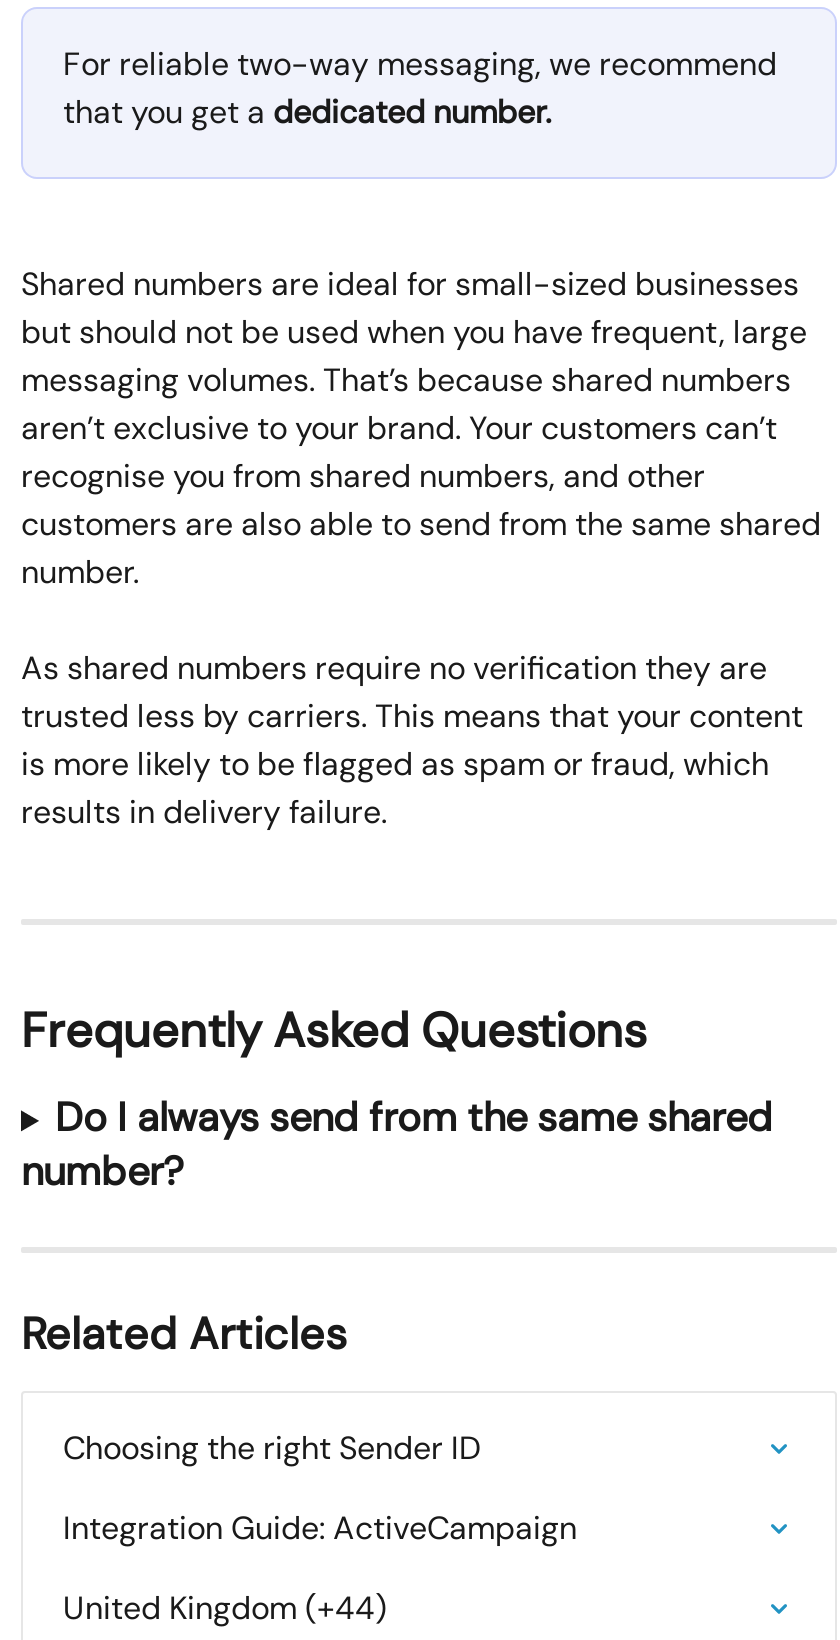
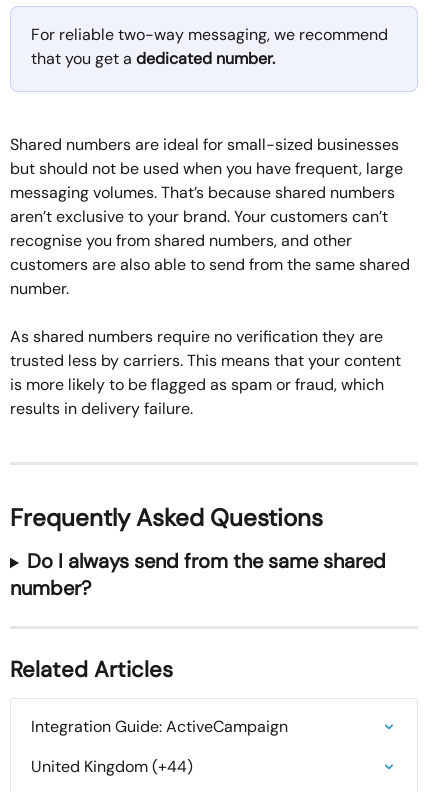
- Choosing the right Sender ID
